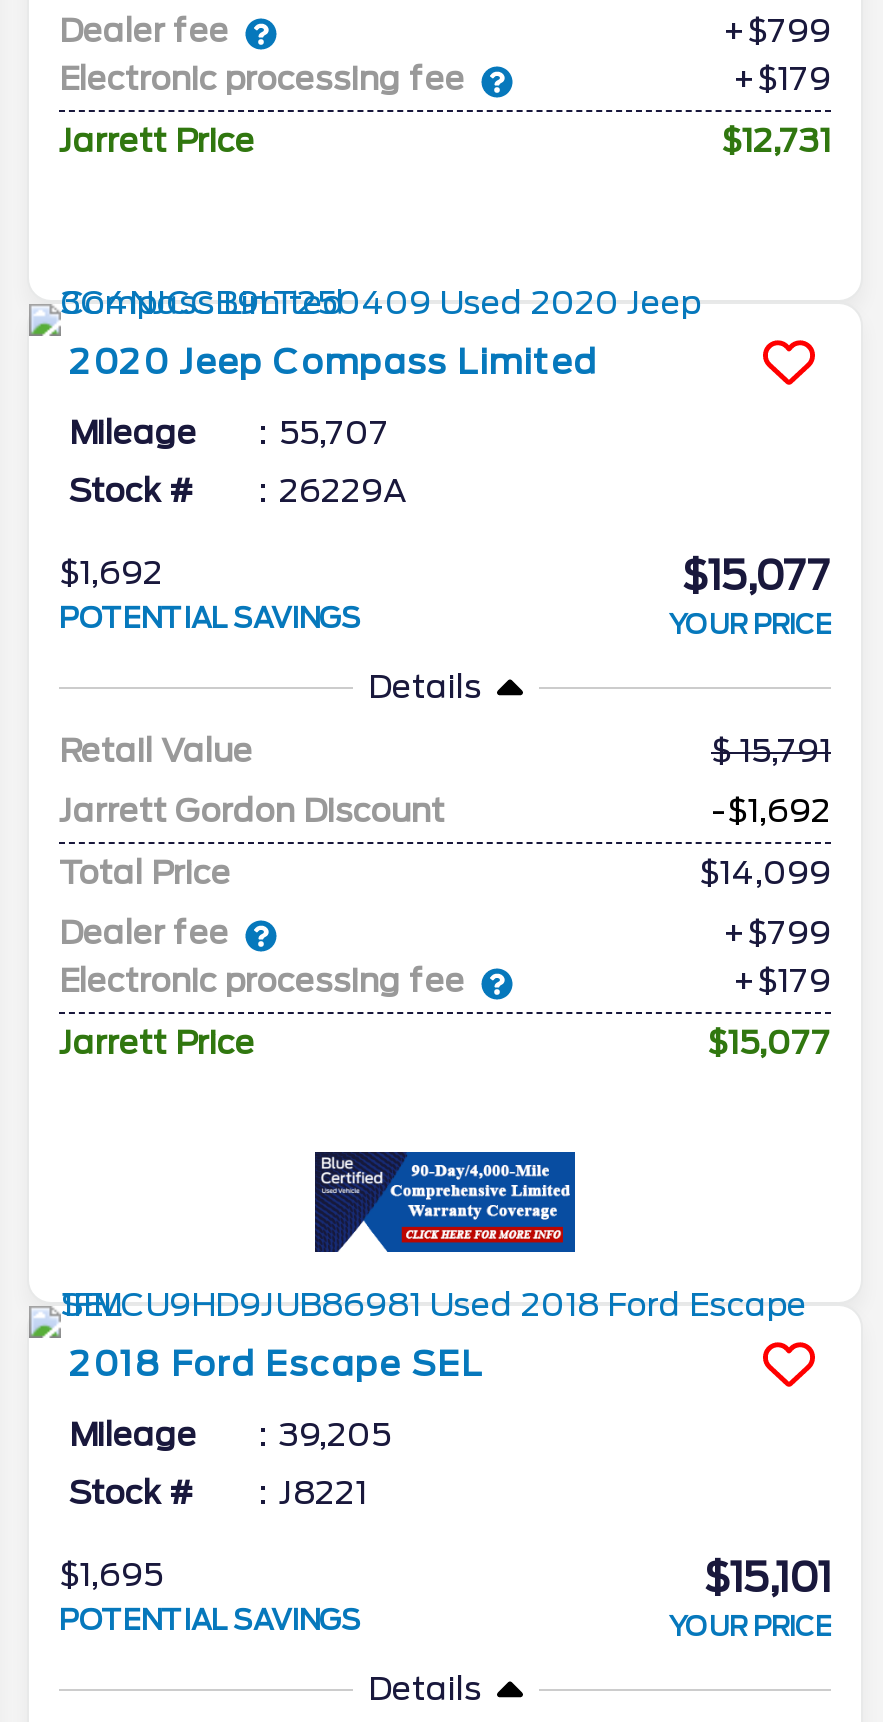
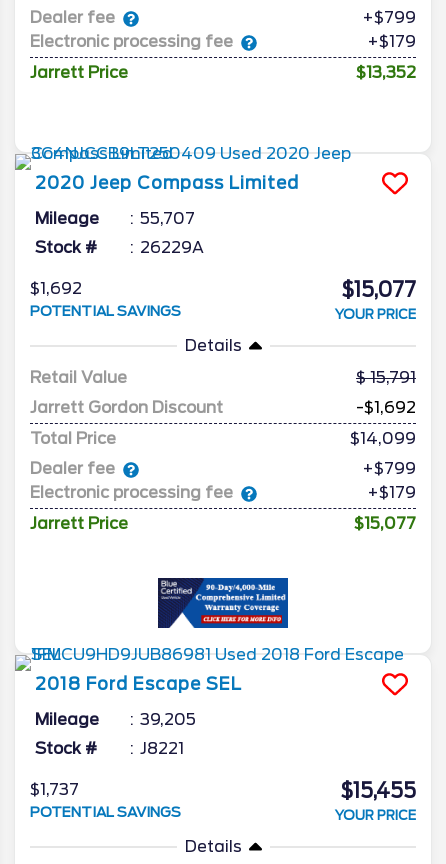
- $12,731
+ $13,352

- $1,695
+ $1,737

- $15,101
+ $15,455
